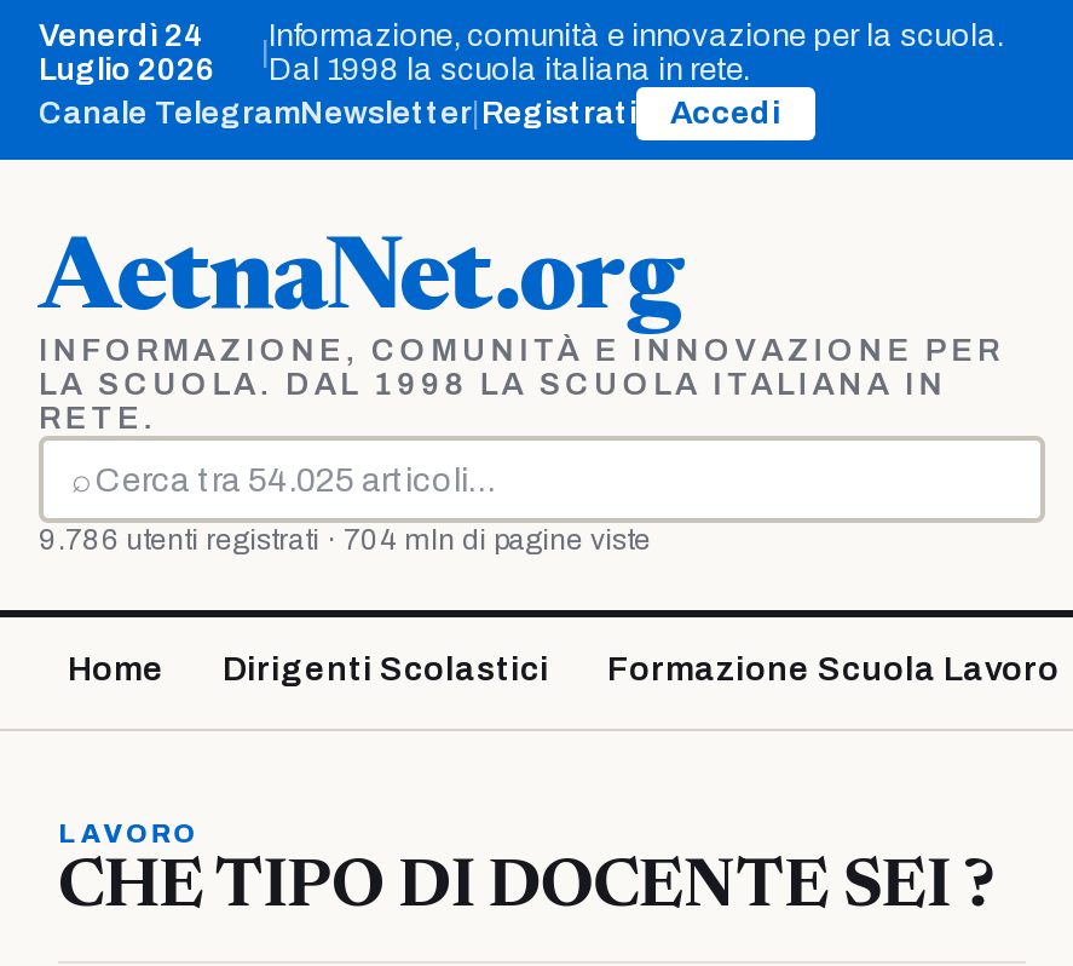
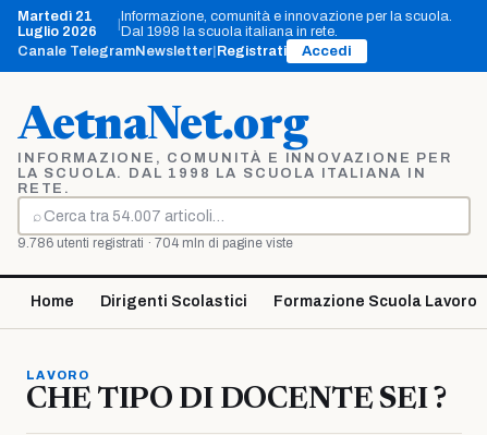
- Venerdì 24
+ Martedì 21
